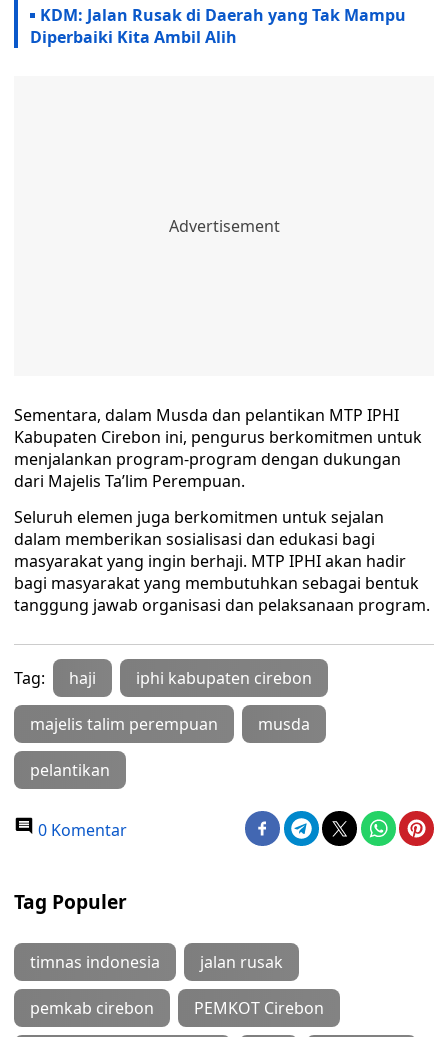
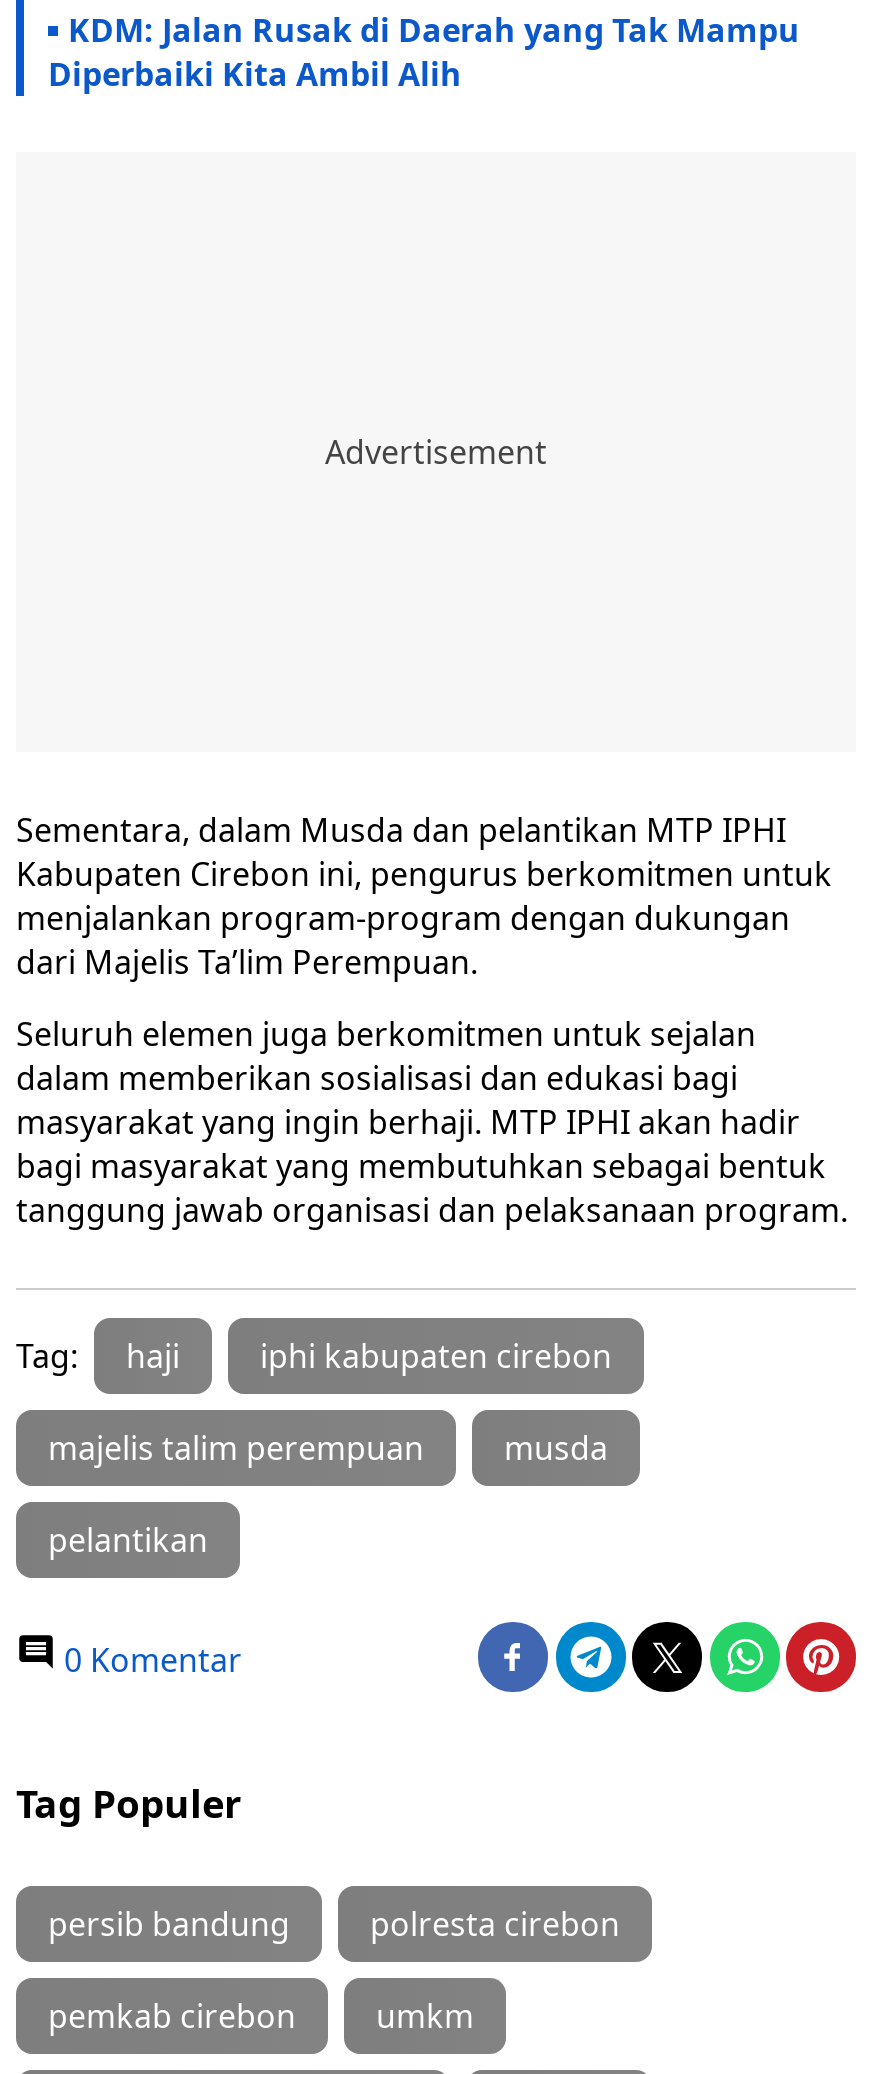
- timnas indonesia
- jalan rusak
+ persib bandung
+ polresta cirebon

- PEMKOT Cirebon
+ umkm
